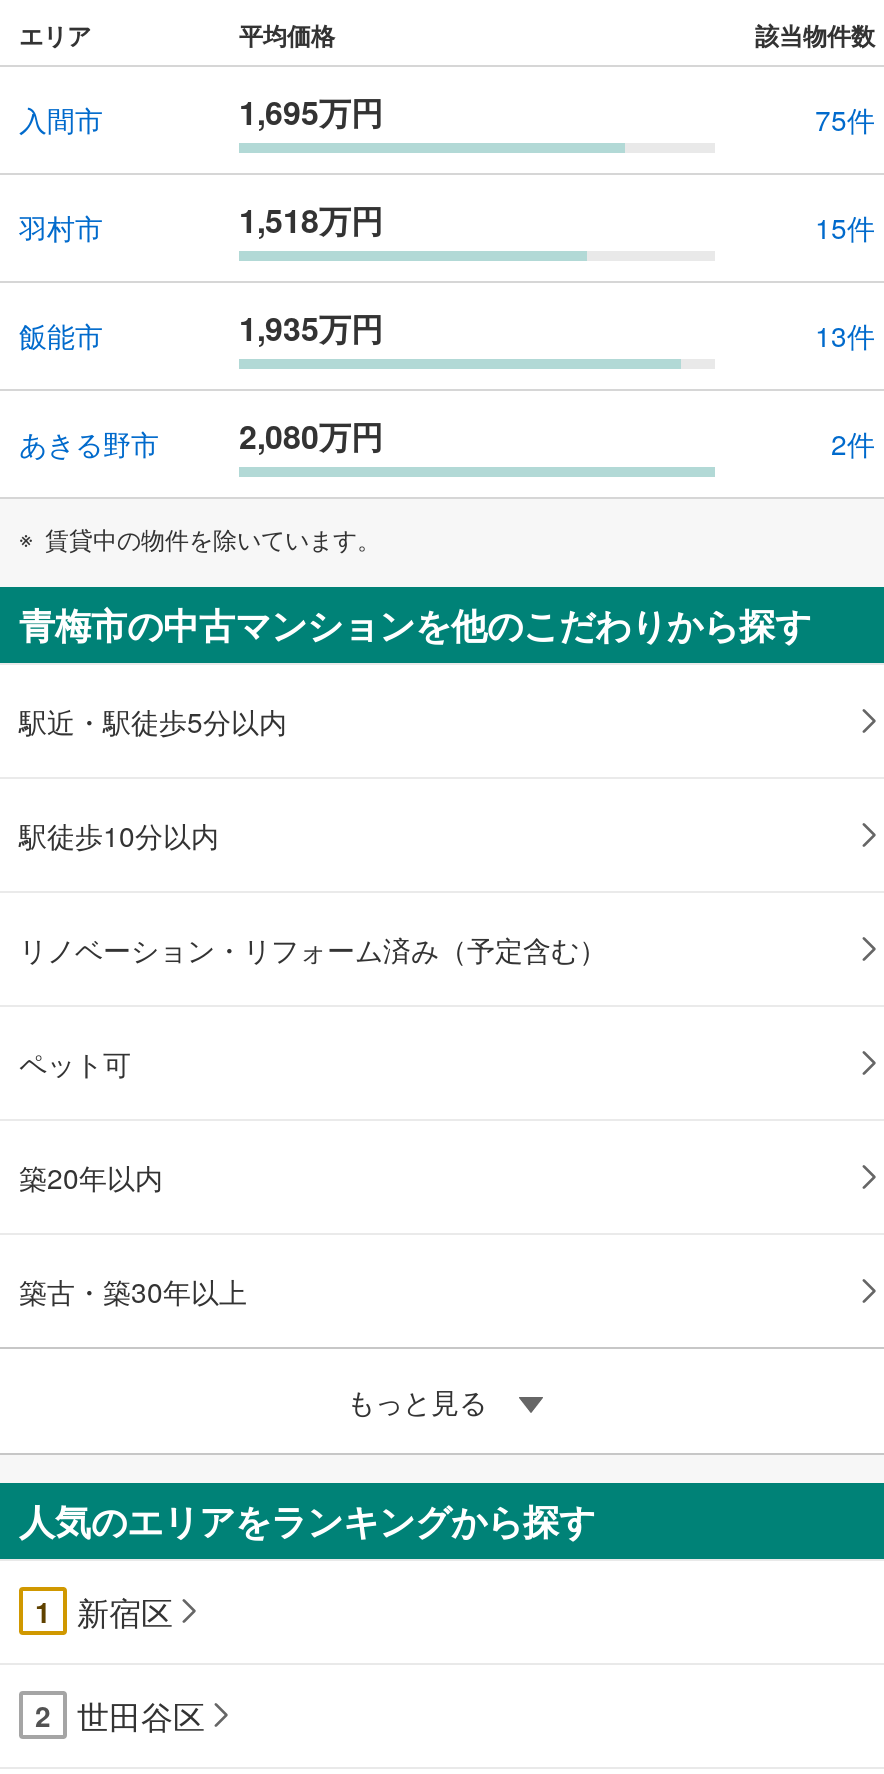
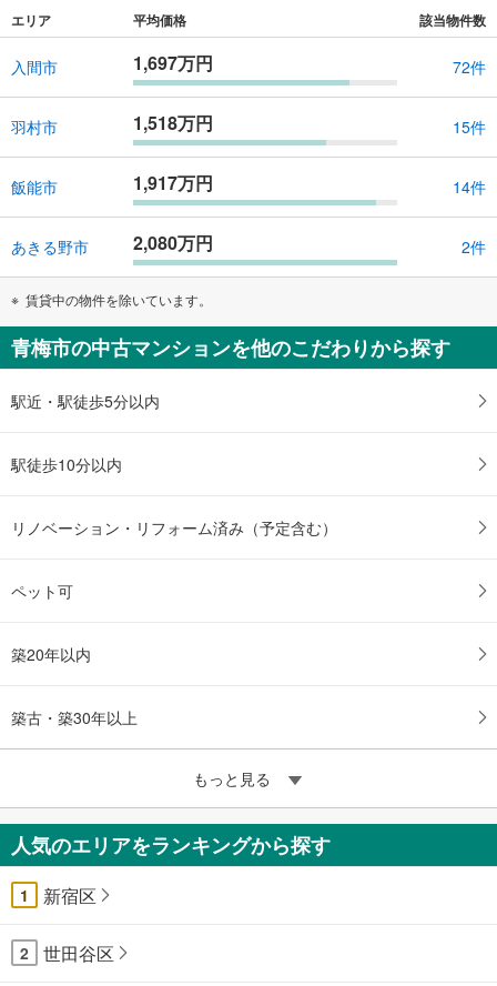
- 1,695万円
+ 1,697万円

- 75件
+ 72件

- 1,935万円
+ 1,917万円

- 13件
+ 14件
